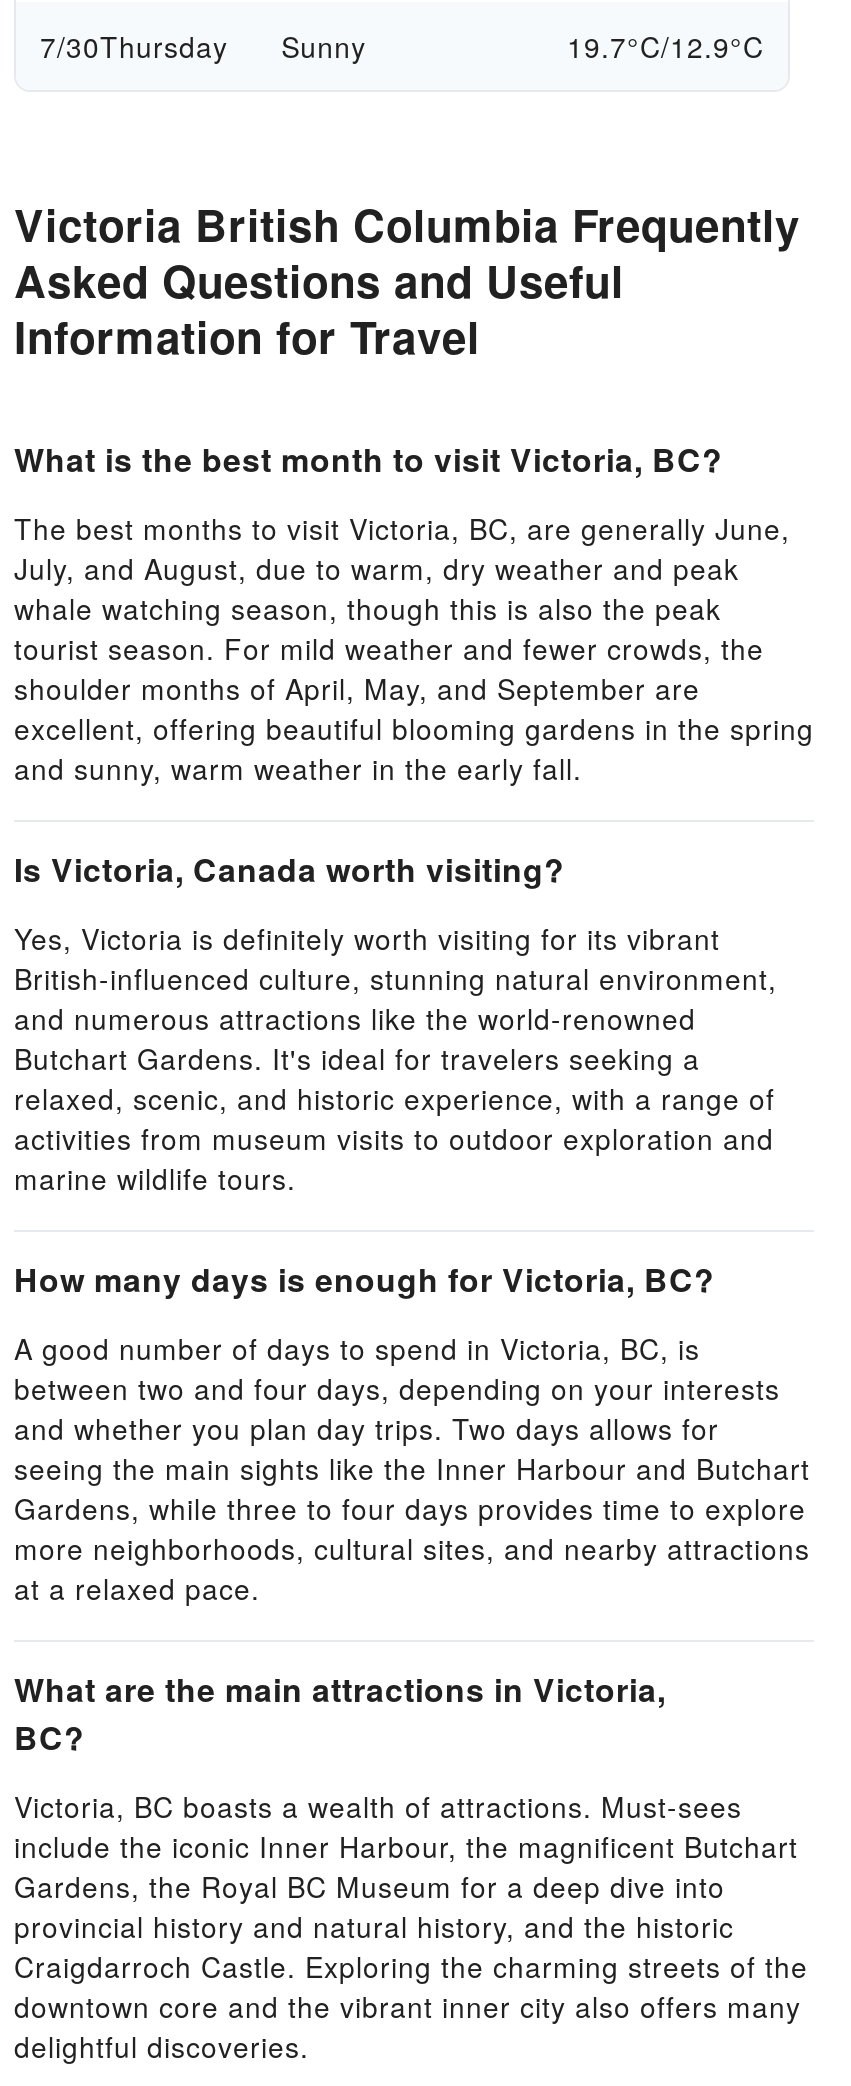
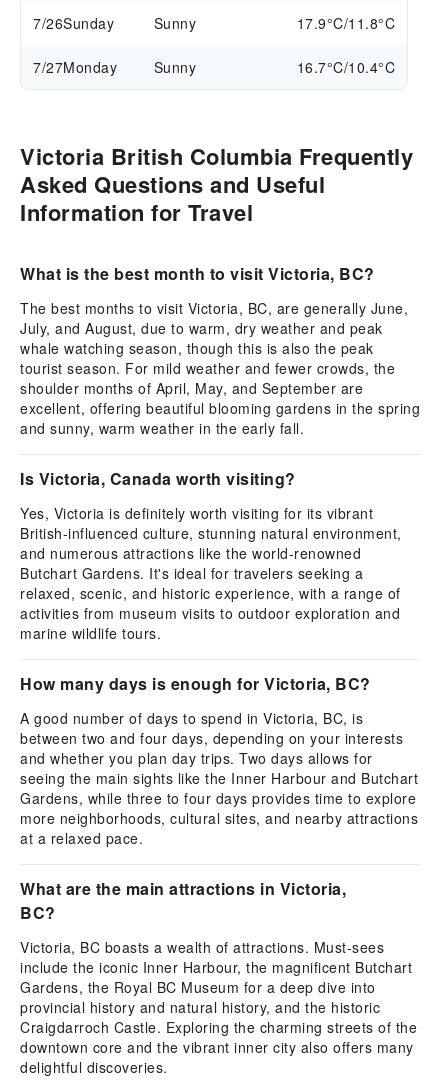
- 7/30Thursday Sunny
+ 7/26Sunday Sunny

- 19.7°C/12.9°C
+ 17.9°C/11.8°C
+ 7/27Monday
+ Sunny
+ 16.7°C/10.4°C
